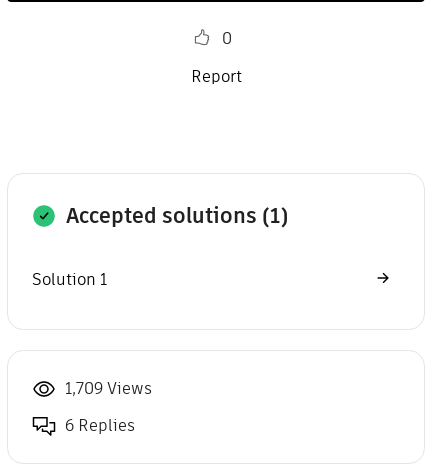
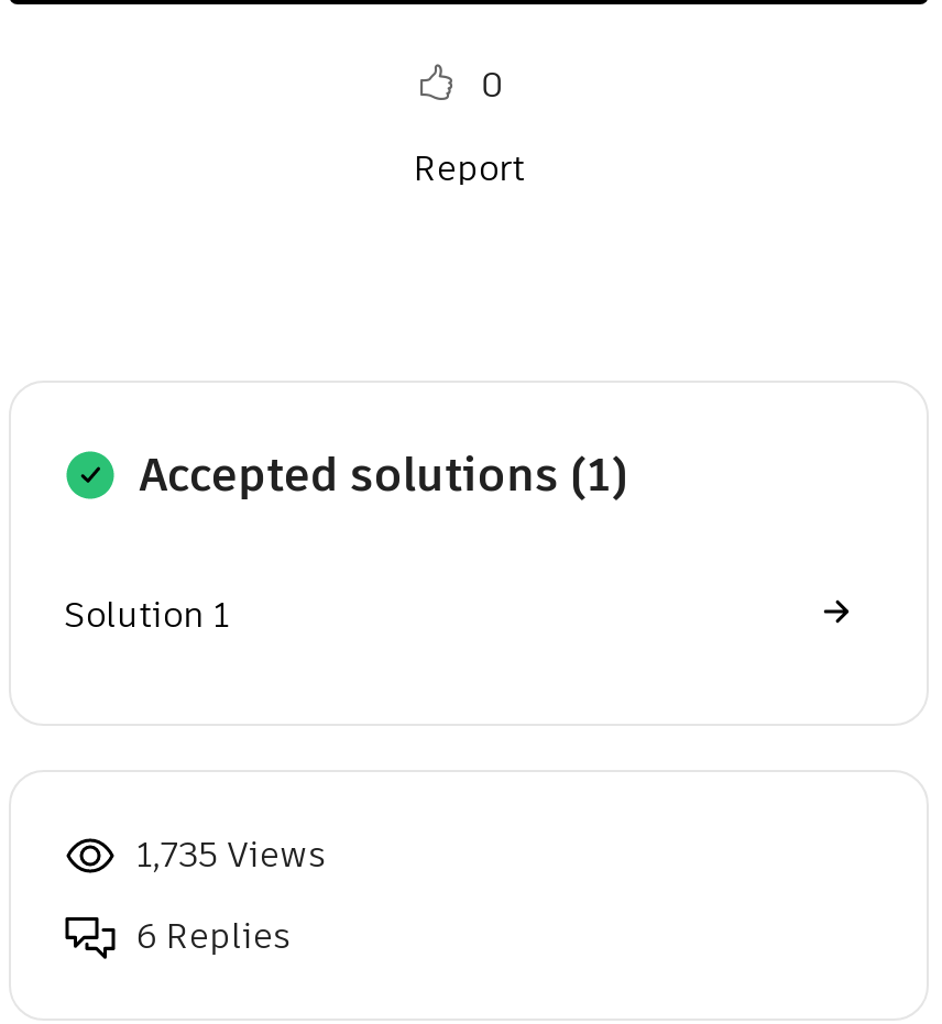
- 1,709 Views
+ 1,735 Views
